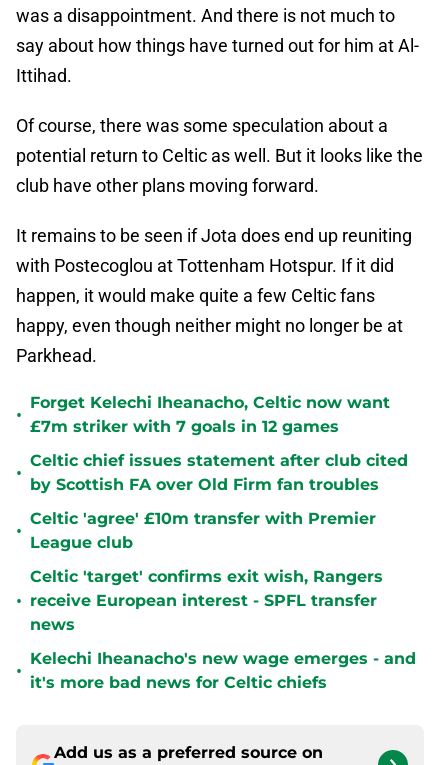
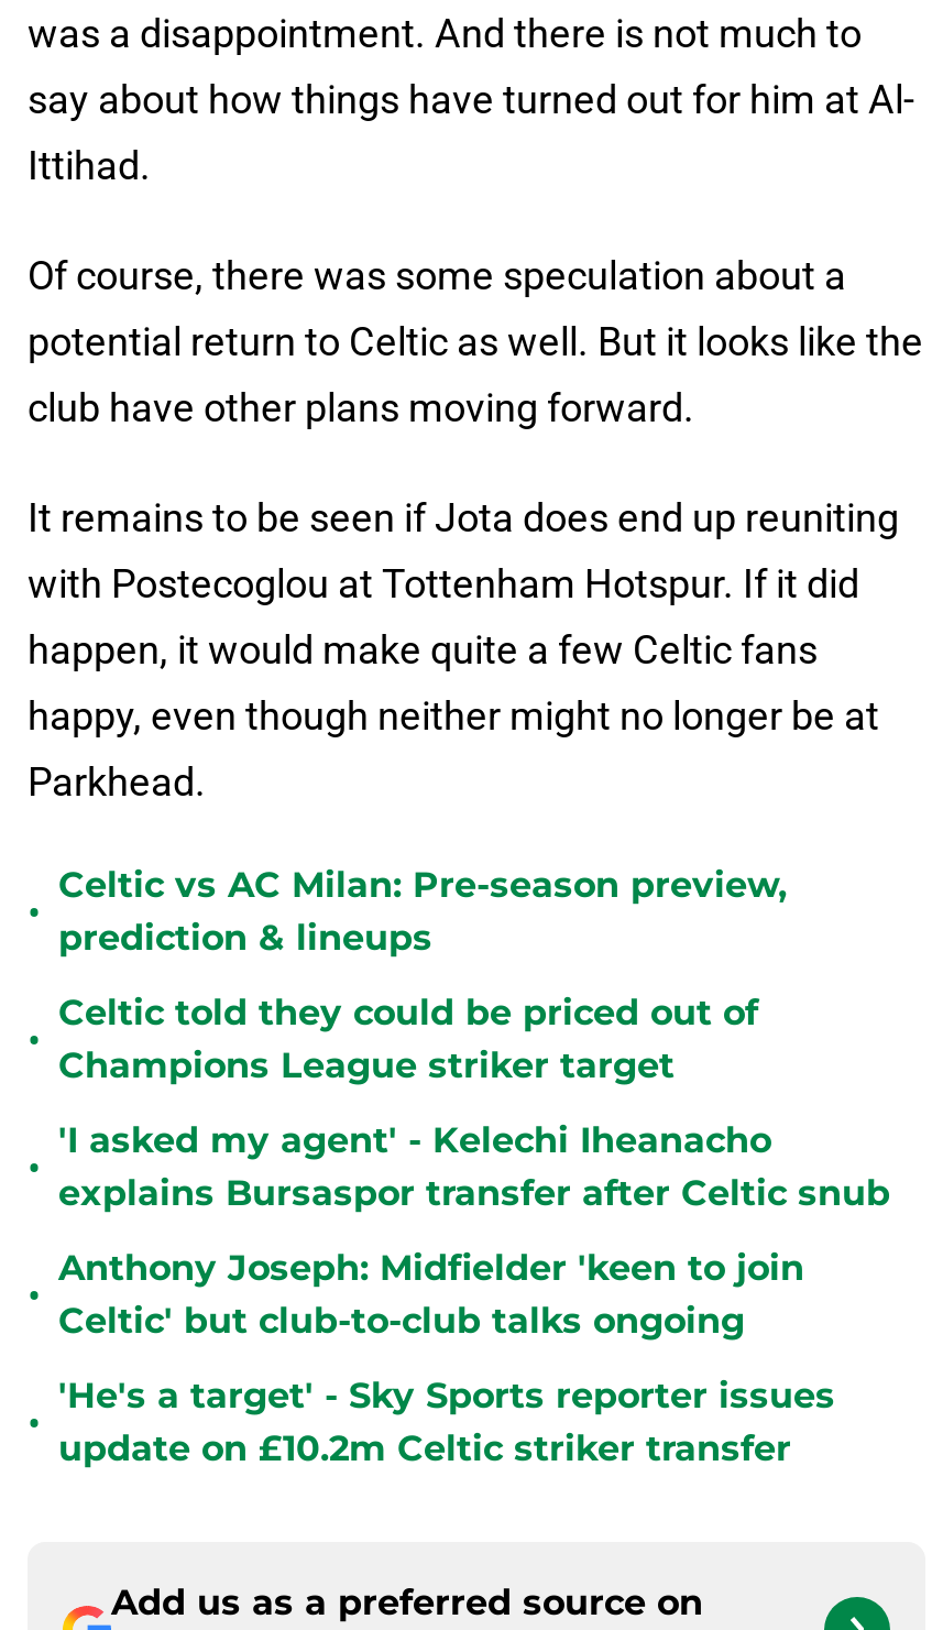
- Forget Kelechi Iheanacho, Celtic now want
- £7m striker with 7 goals in 12 games
+ Celtic vs AC Milan: Pre-season preview,
+ prediction & lineups

- Celtic chief issues statement after club cited
- by Scottish FA over Old Firm fan troubles
+ Celtic told they could be priced out of
+ Champions League striker target

- Celtic 'agree' £10m transfer with Premier
- League club
+ 'I asked my agent' - Kelechi Iheanacho
+ explains Bursaspor transfer after Celtic snub

- Celtic 'target' confirms exit wish, Rangers
- receive European interest - SPFL transfer
- news
+ Anthony Joseph: Midfielder 'keen to join
+ Celtic' but club-to-club talks ongoing

- Kelechi Iheanacho's new wage emerges - and
- it's more bad news for Celtic chiefs
+ 'He's a target' - Sky Sports reporter issues
+ update on £10.2m Celtic striker transfer
